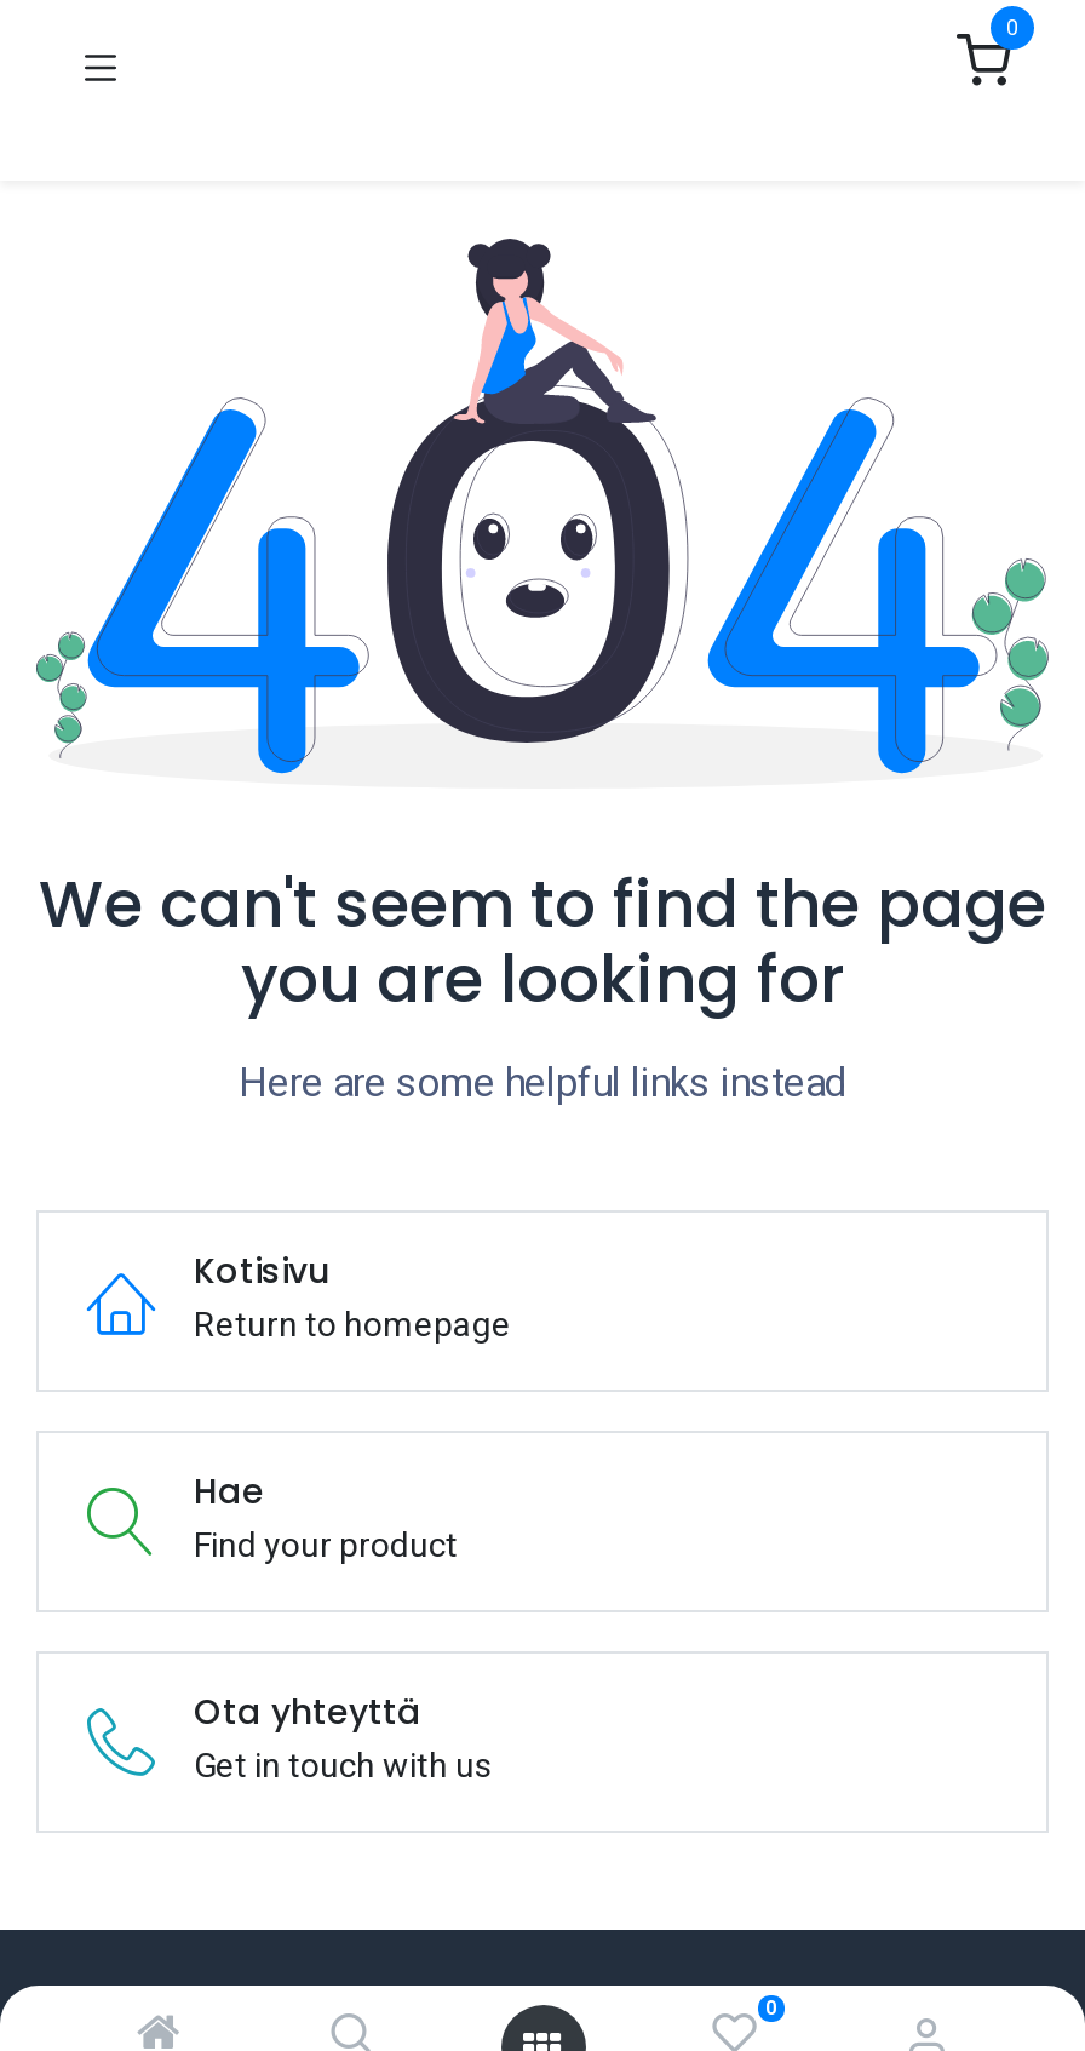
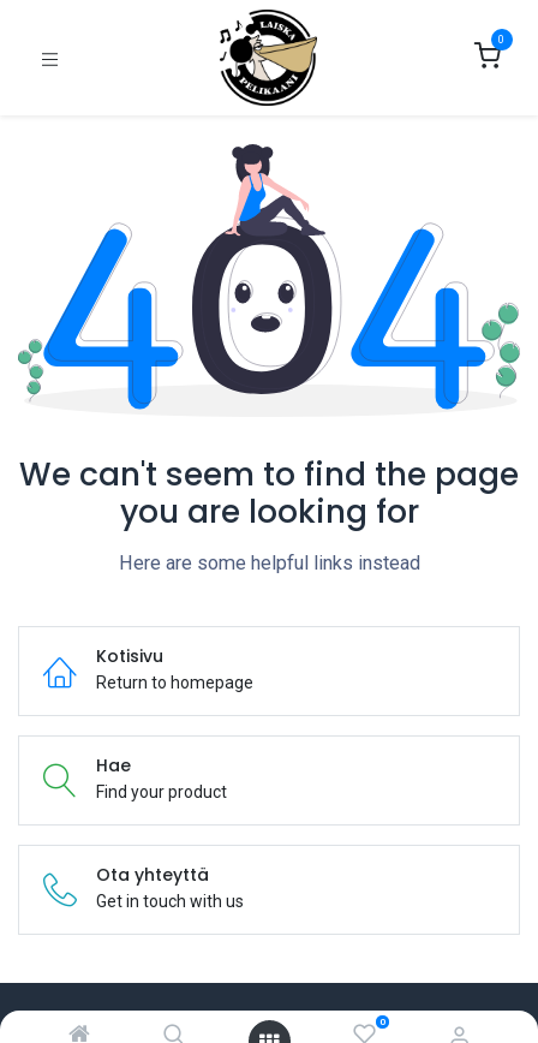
+ [image]
